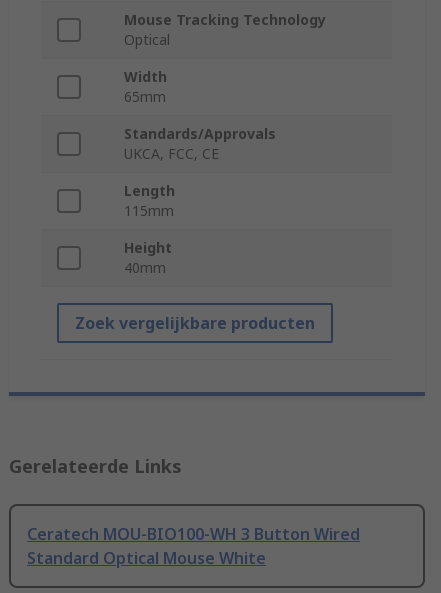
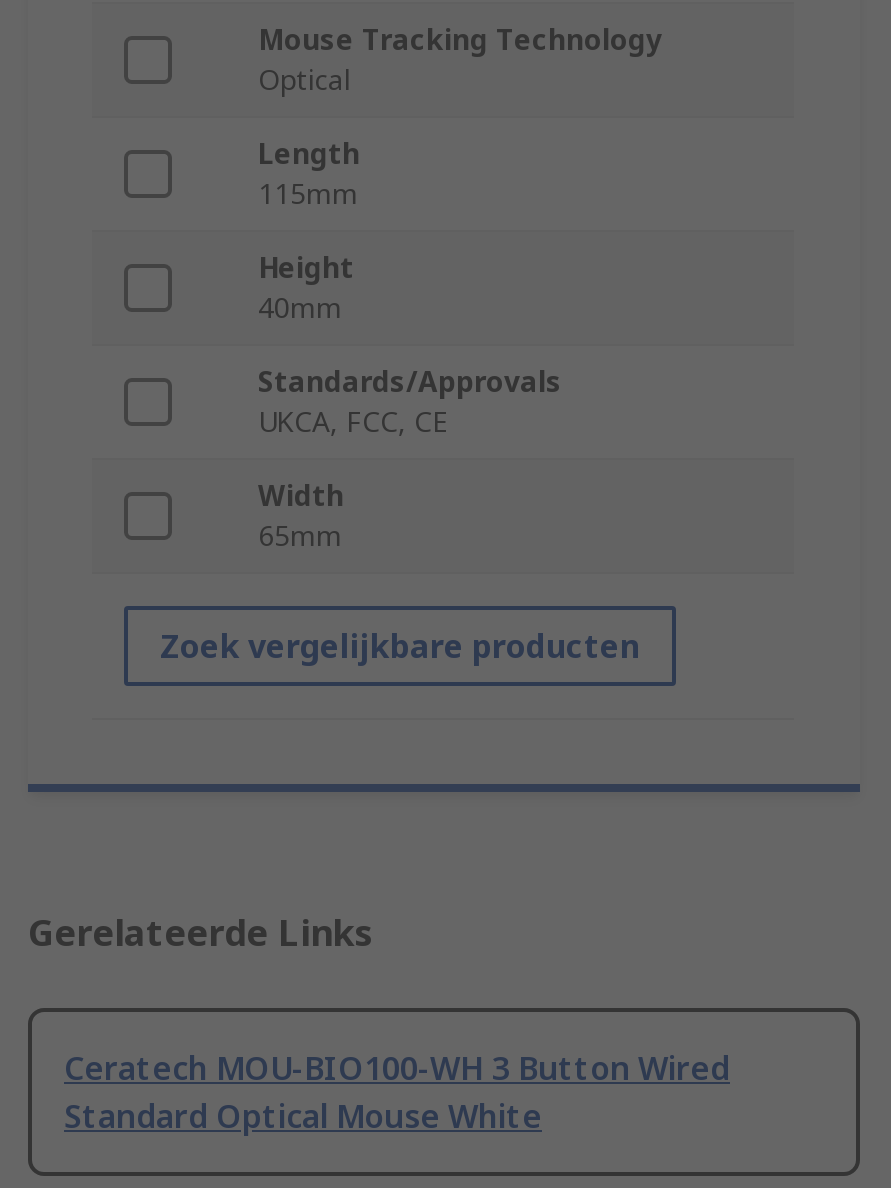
moved down: Width | 65mm | Standards/Approvals | UKCA, FCC, CE

moved up: Length | 115mm | Height | 40mm
